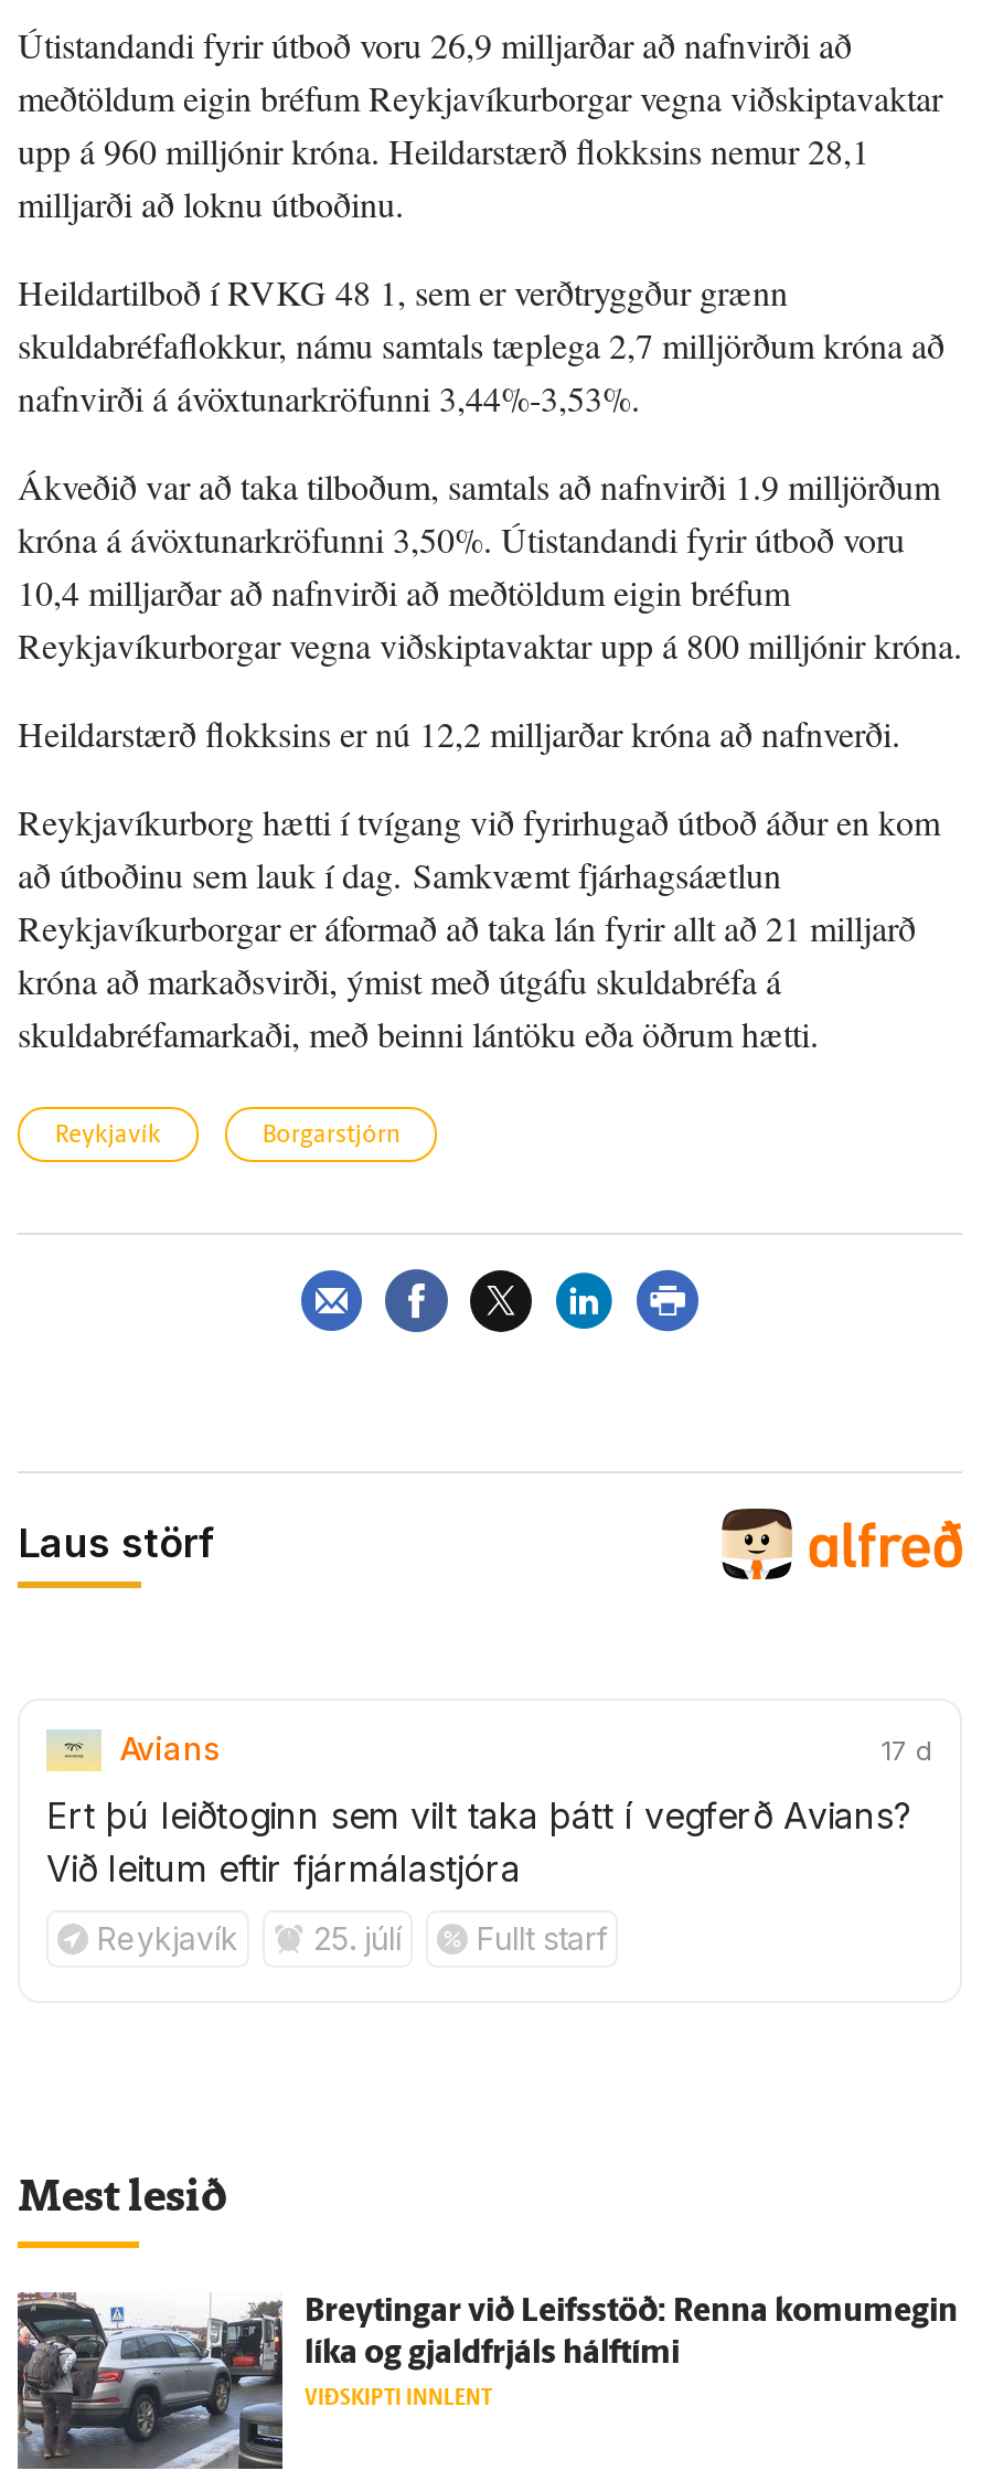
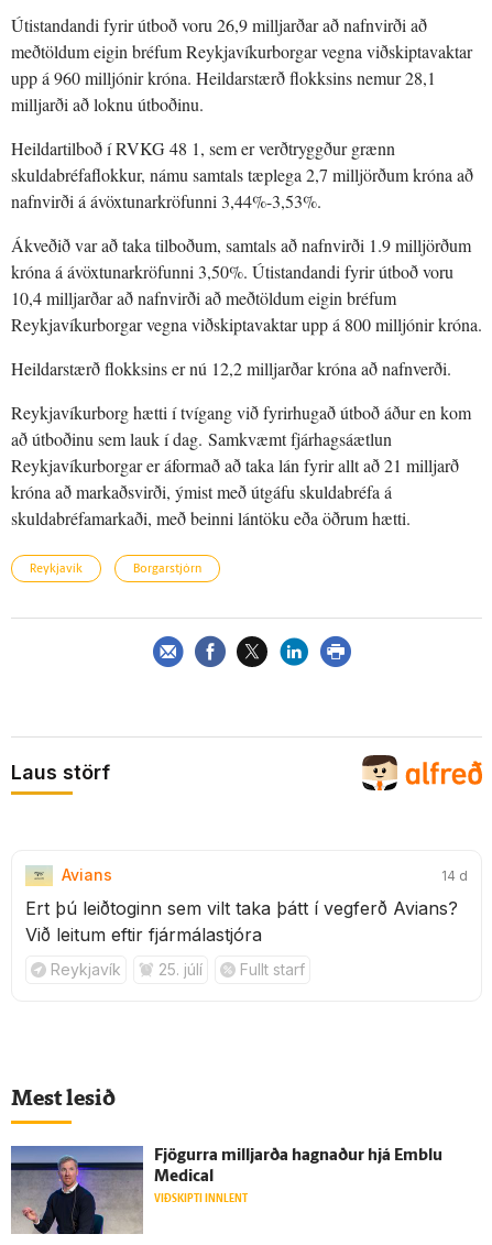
- 17 d
+ 14 d

- [image]
- Breytingar við Leifsstöð: Renna komumegin
- líka og gjaldfrjáls hálftími
+ [image]
+ Fjögurra milljarða hagnaður hjá Emblu
+ Medical
